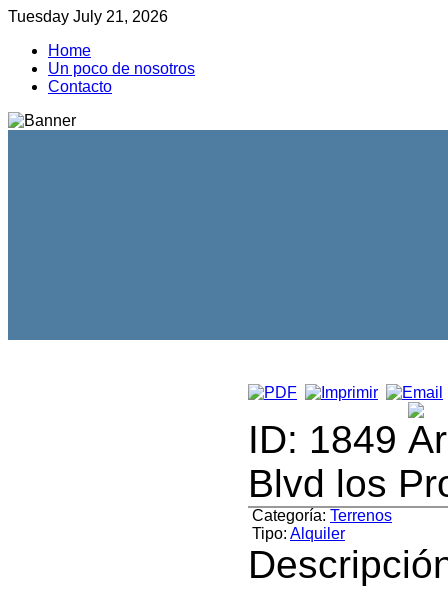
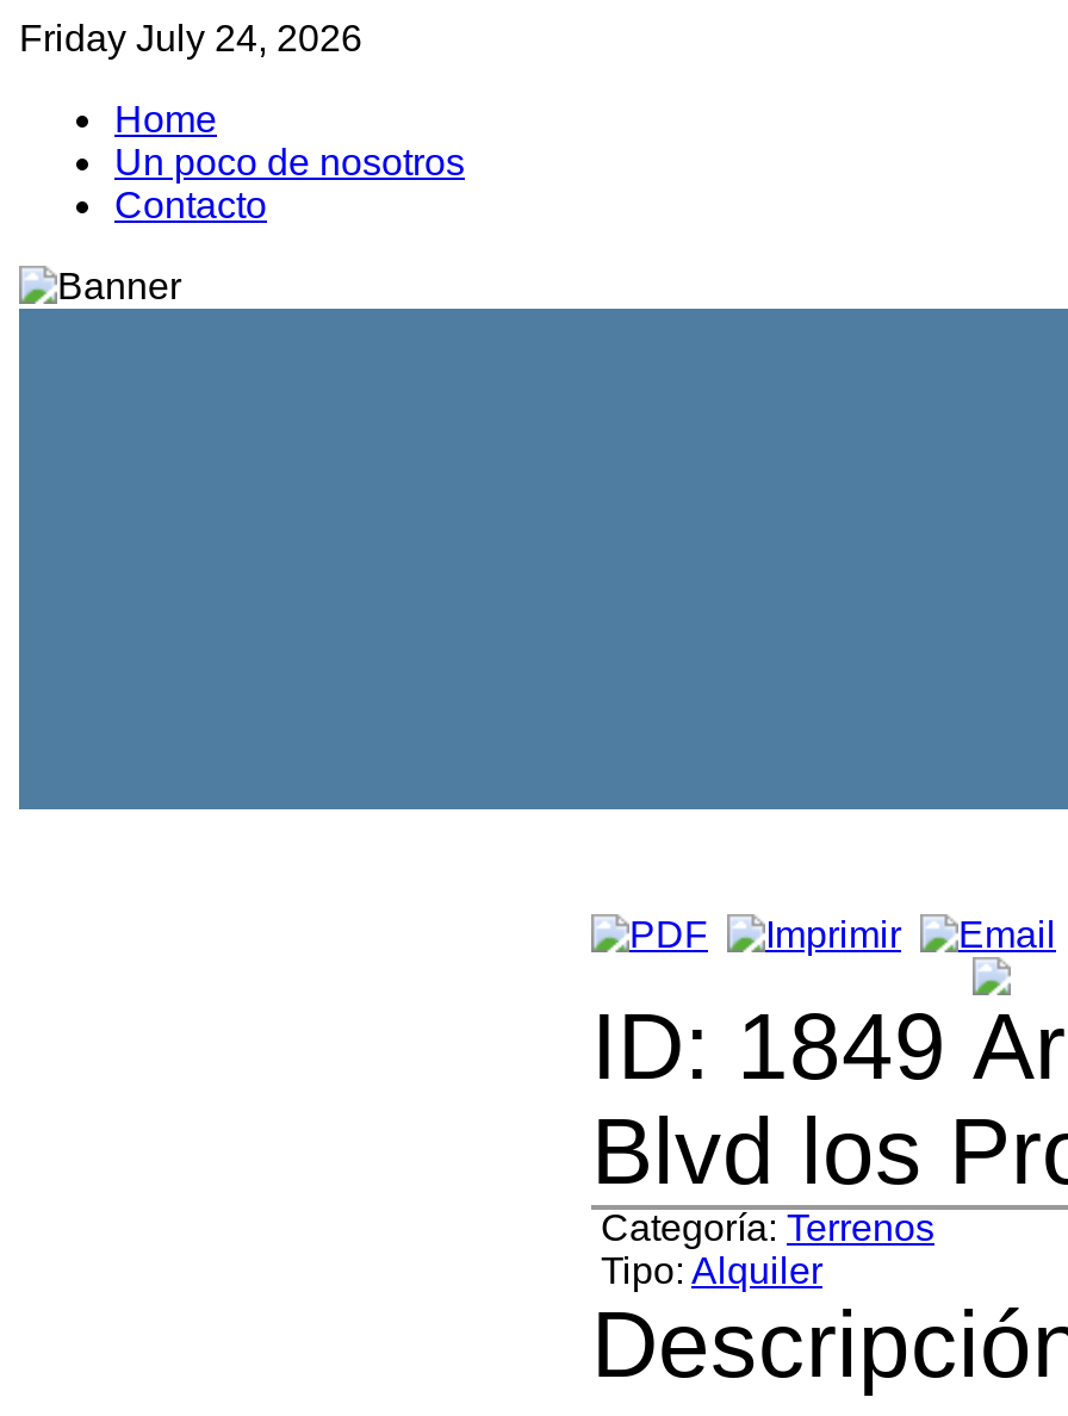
- Tuesday July 21, 2026
+ Friday July 24, 2026
